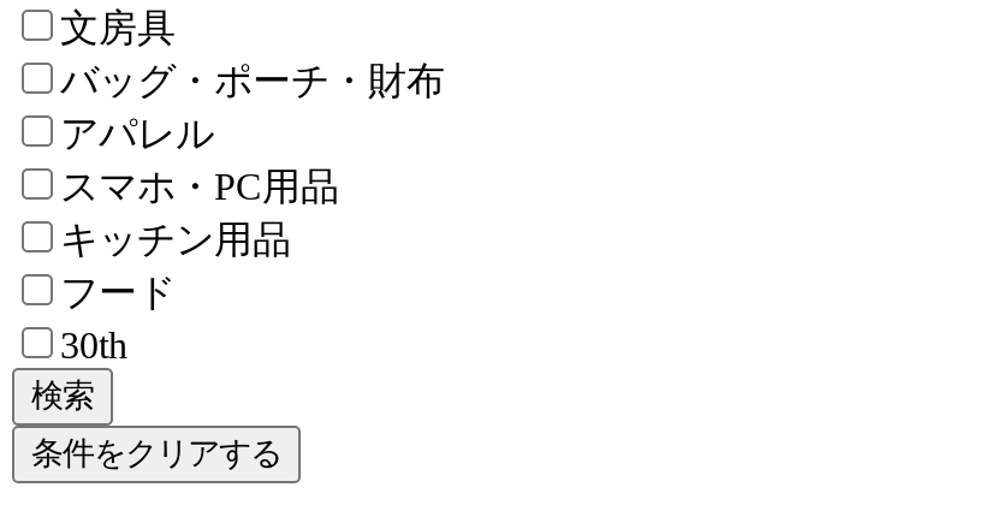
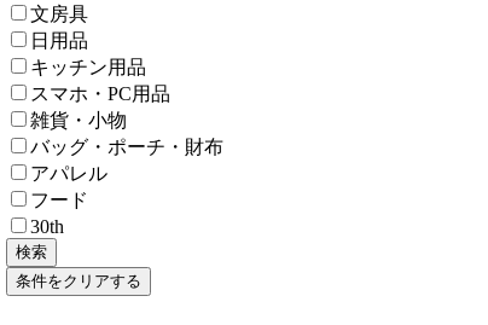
+ 日用品
+ 雑貨・小物

moved down: バッグ・ポーチ・財布 | アパレル

moved up: キッチン用品 | スマホ・PC用品
